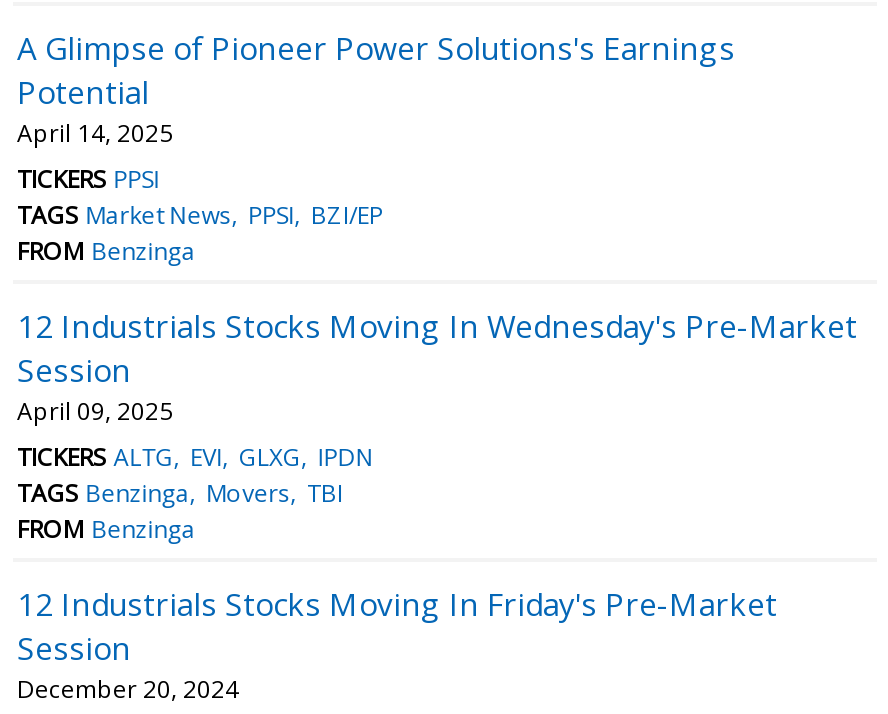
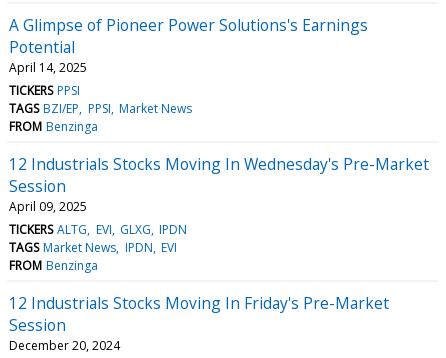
- TAGS Market News PPSI BZI/EP
+ TAGS BZI/EP PPSI Market News

- TAGS Benzinga Movers TBI
+ TAGS Market News IPDN EVI
